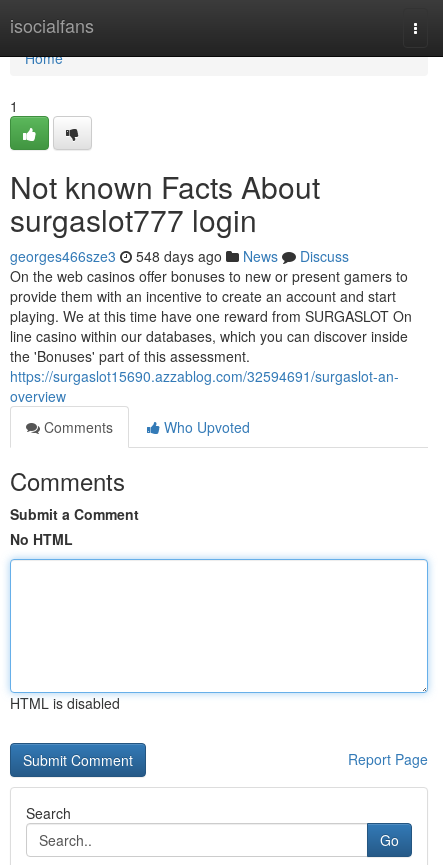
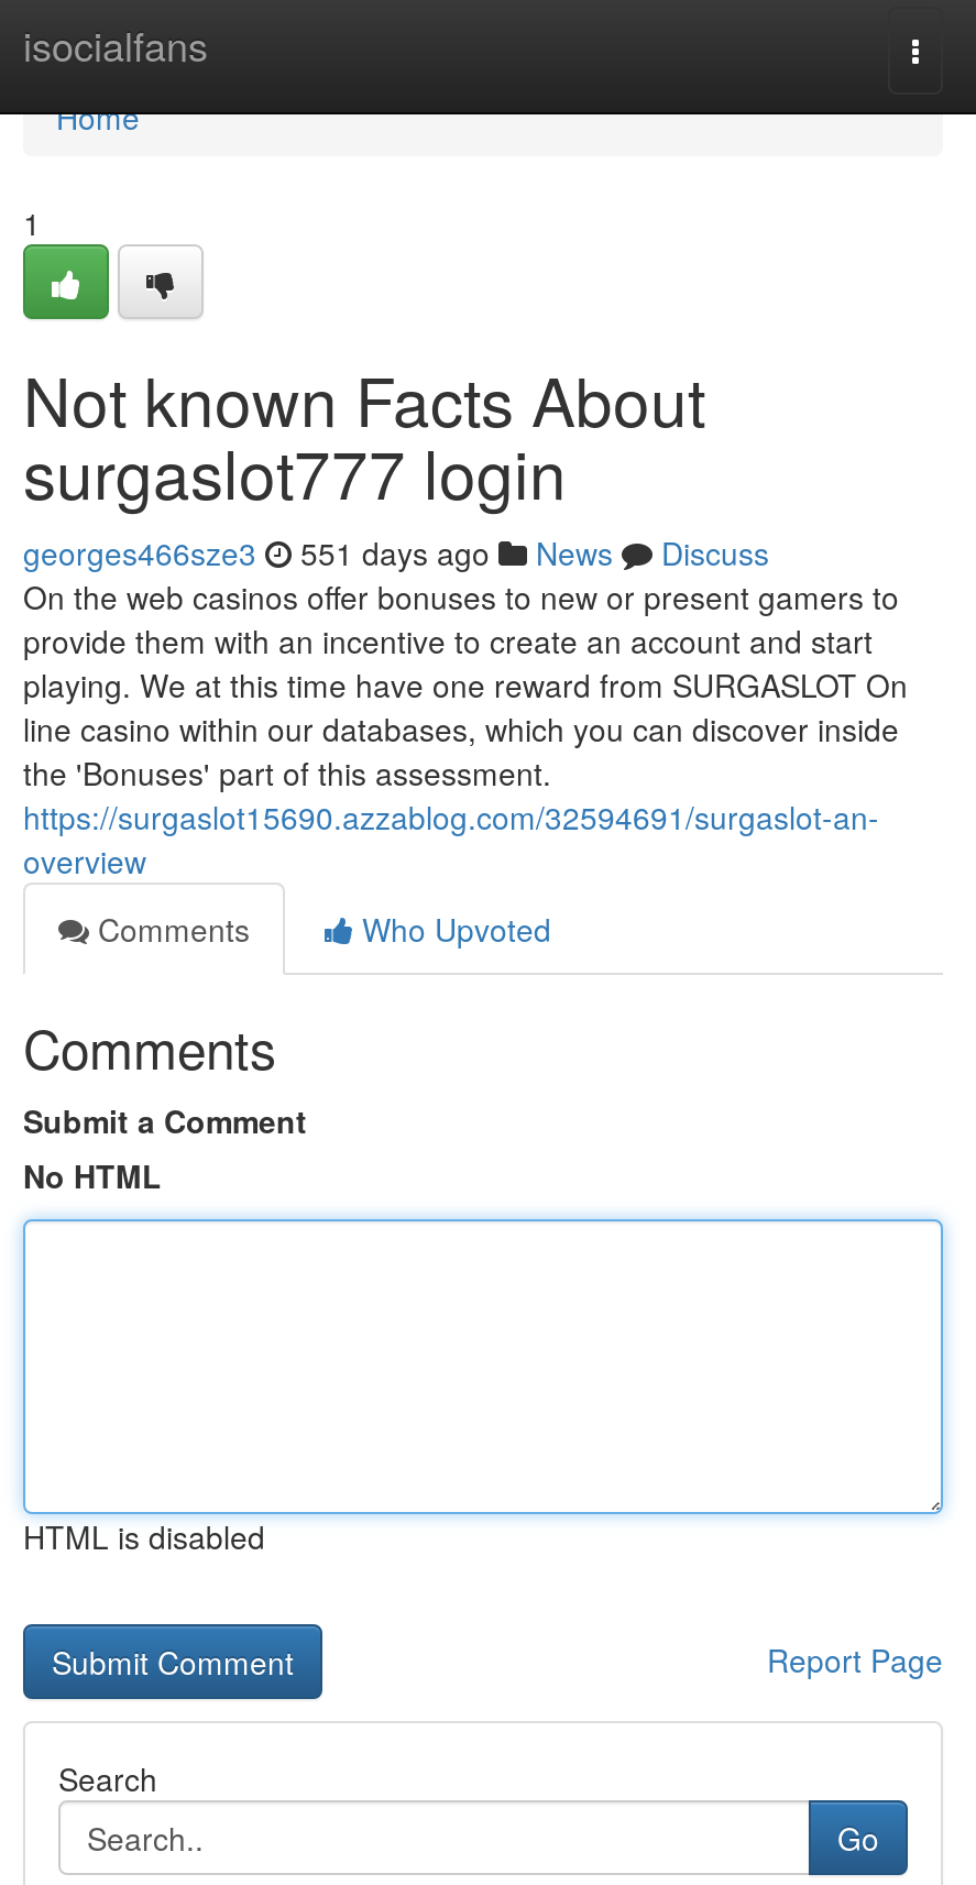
- georges466sze3 548 days ago News Discuss
+ georges466sze3 551 days ago News Discuss
